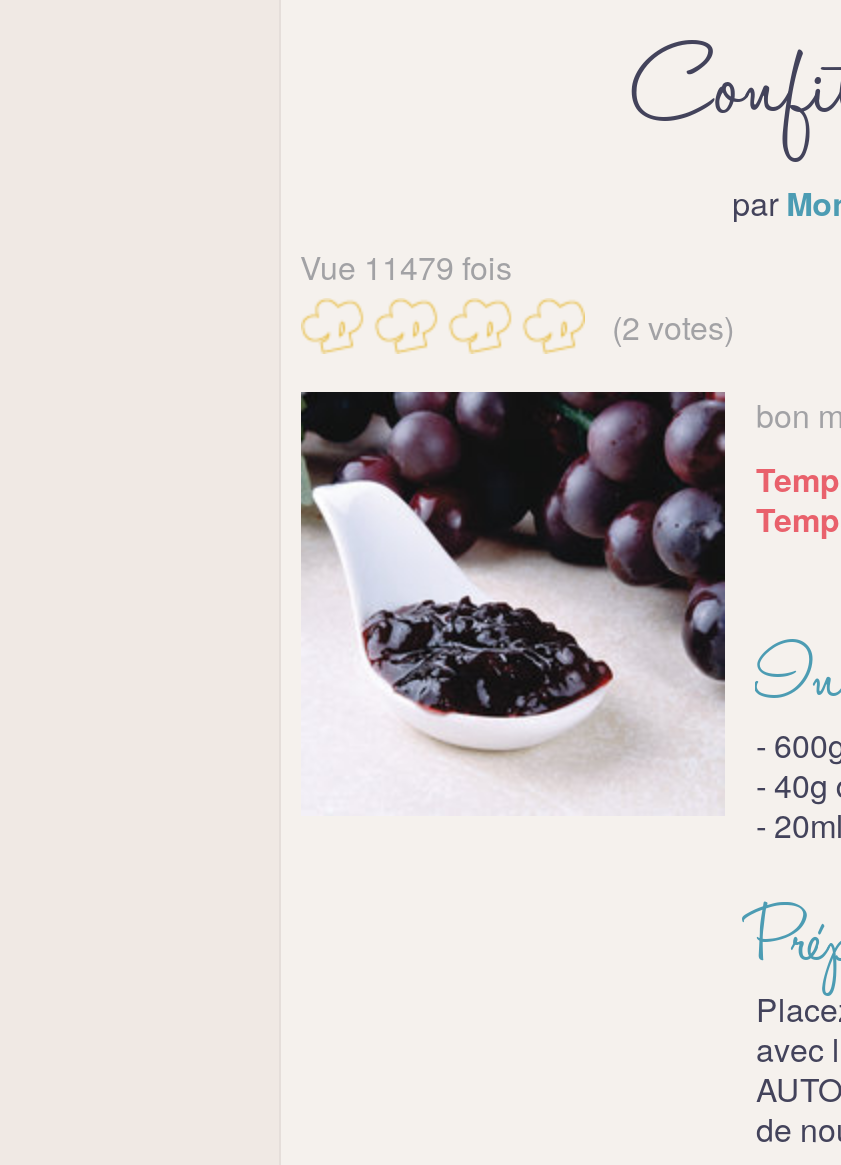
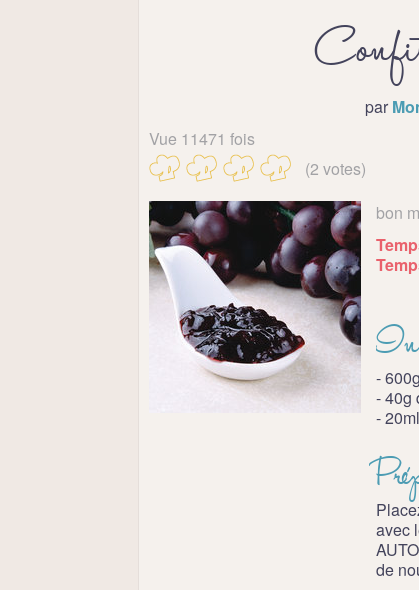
- Vue 11479 fois
+ Vue 11471 fois
